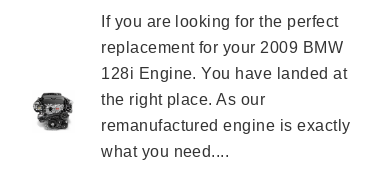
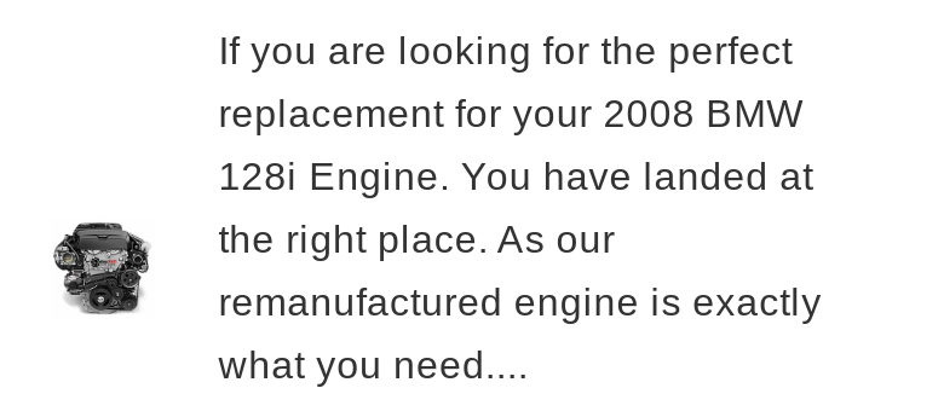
- replacement for your 2009 BMW
+ replacement for your 2008 BMW
